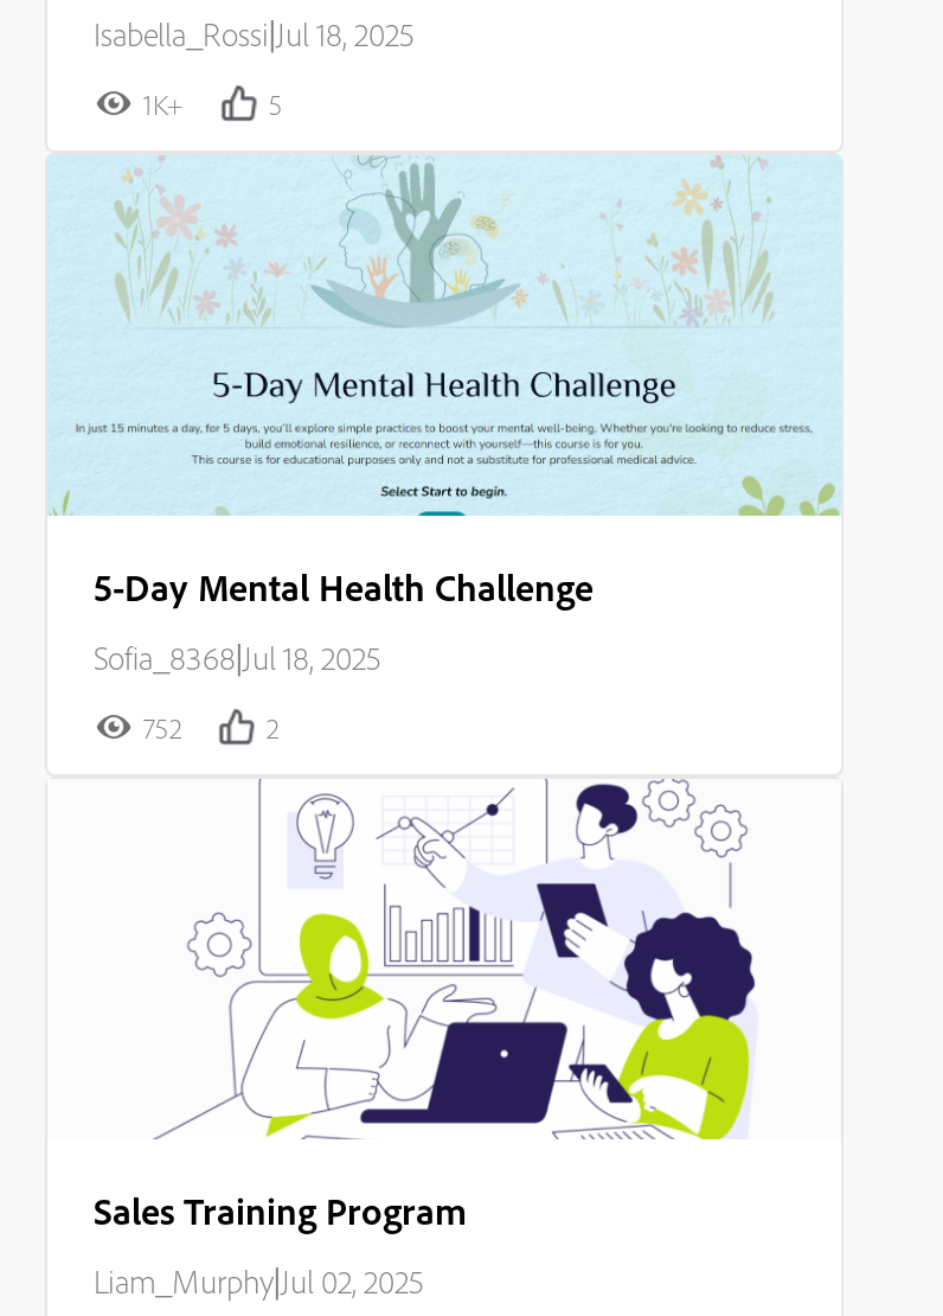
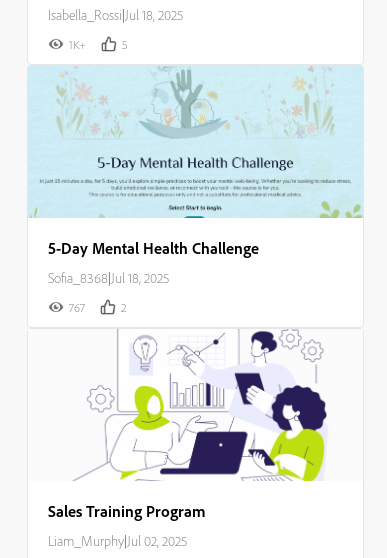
- 752
+ 767
